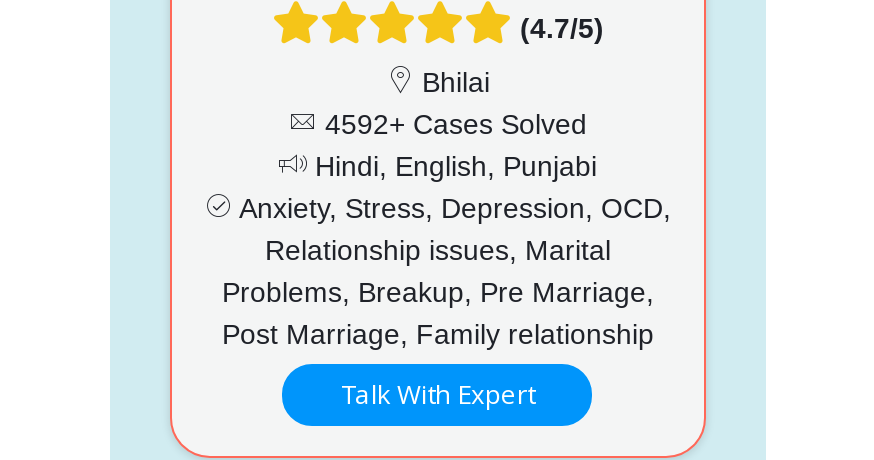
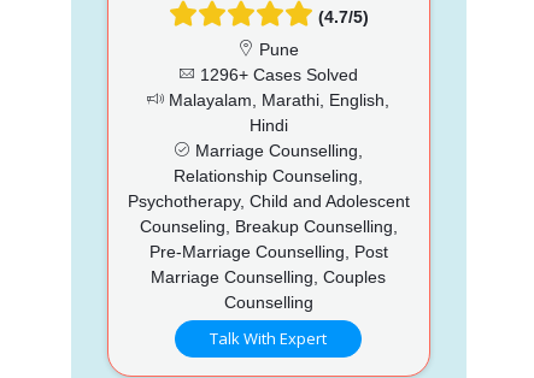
- Bhilai
- 4592+ Cases Solved
- Hindi, English, Punjabi
- Anxiety, Stress, Depression, OCD,
- Relationship issues, Marital
- Problems, Breakup, Pre Marriage,
- Post Marriage, Family relationship
+ Pune
+ 1296+ Cases Solved
+ Malayalam, Marathi, English,
+ Hindi
+ Marriage Counselling,
+ Relationship Counseling,
+ Psychotherapy, Child and Adolescent
+ Counseling, Breakup Counselling,
+ Pre-Marriage Counselling, Post
+ Marriage Counselling, Couples
+ Counselling
